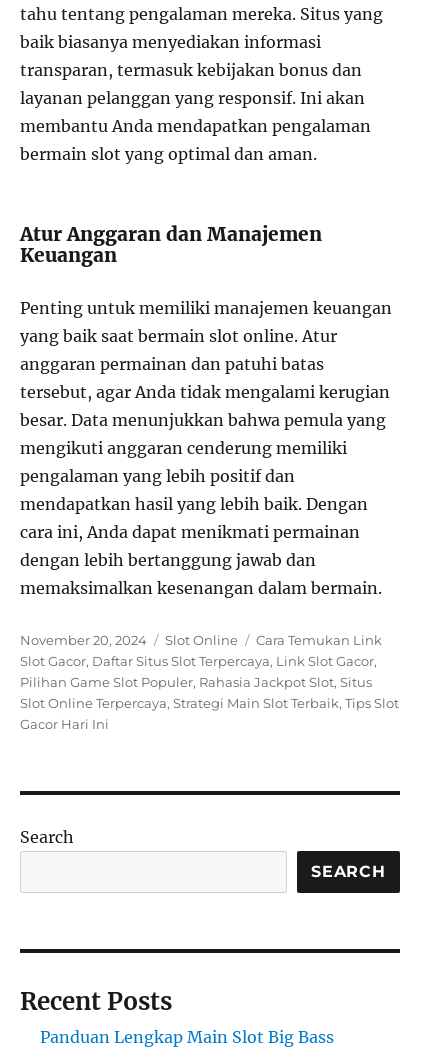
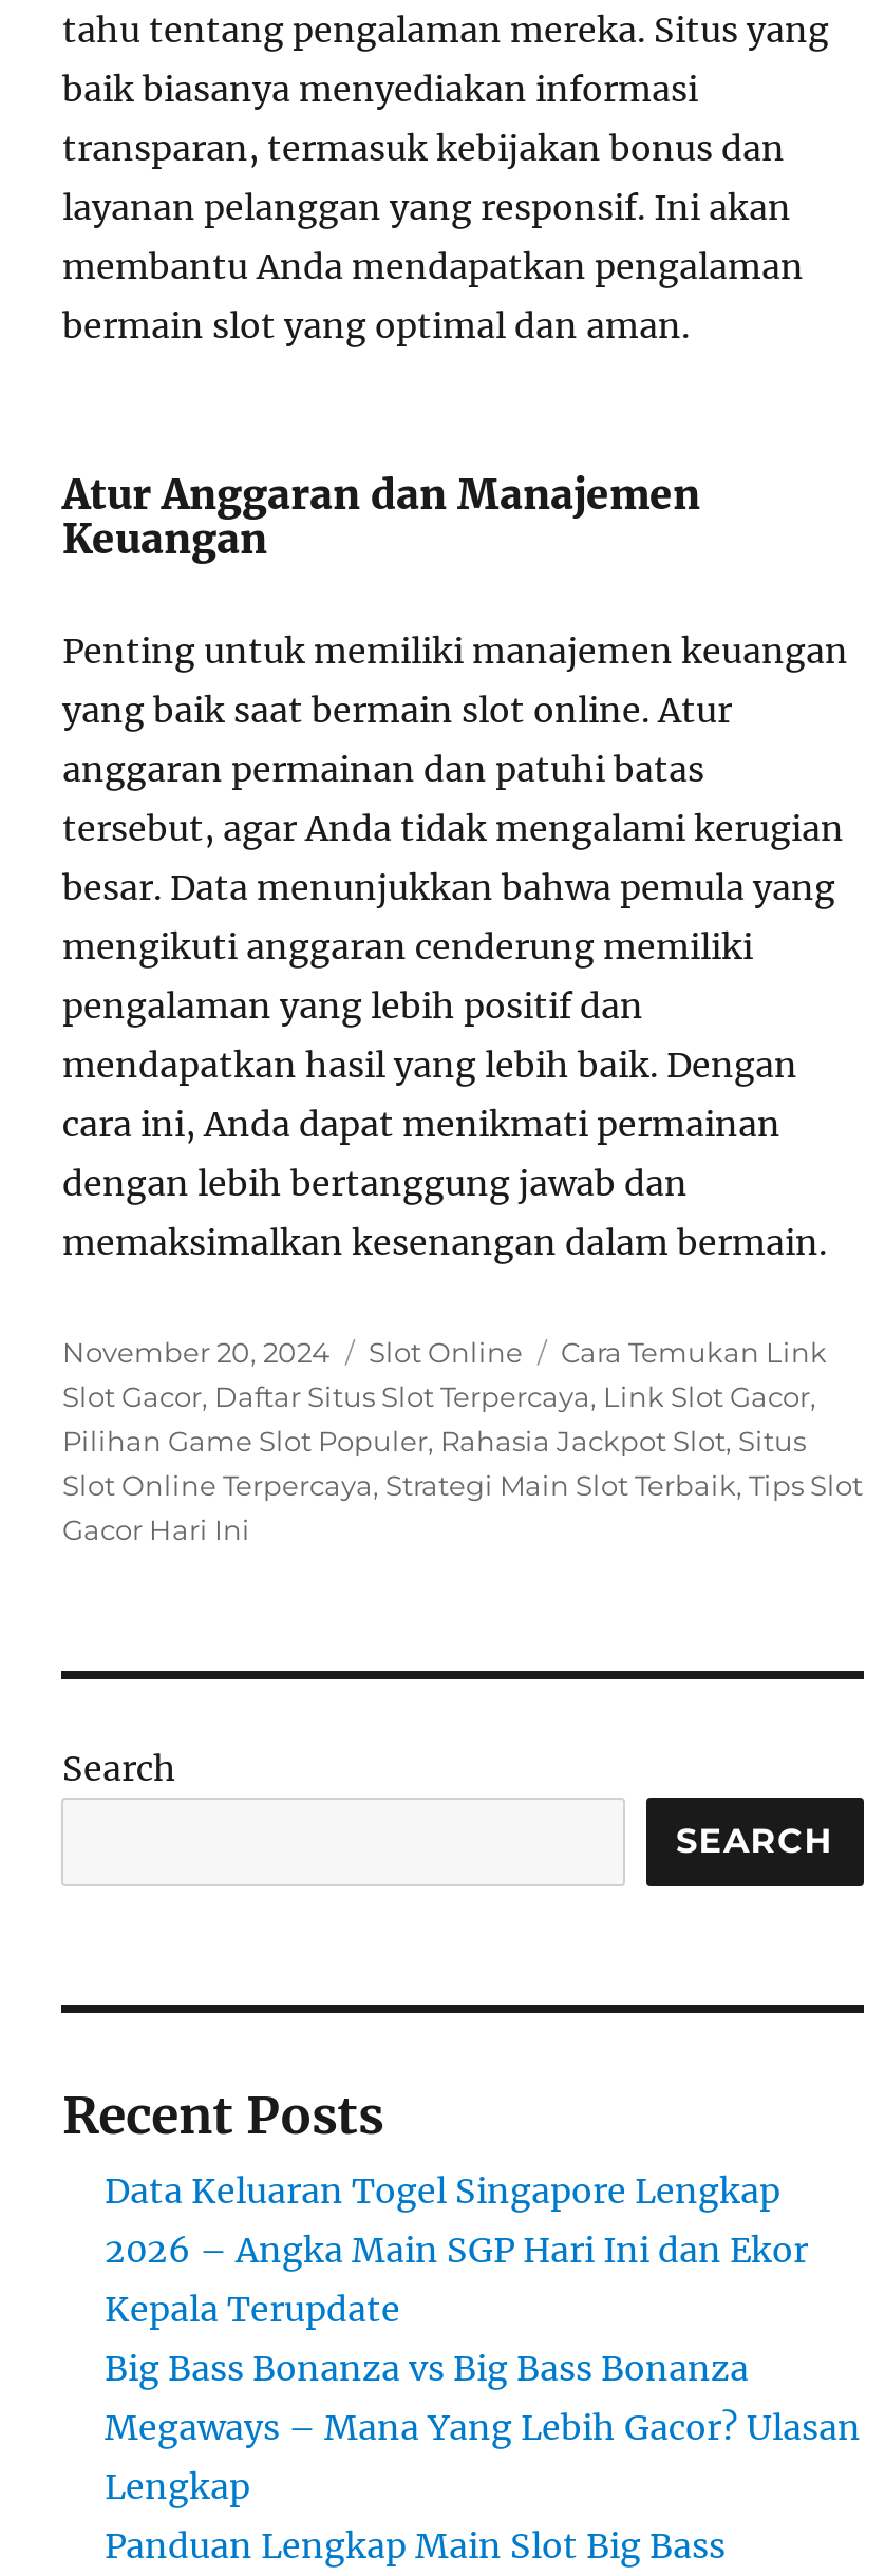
+ Data Keluaran Togel Singapore Lengkap
+ 2026 – Angka Main SGP Hari Ini dan Ekor
+ Kepala Terupdate
+ Big Bass Bonanza vs Big Bass Bonanza
+ Megaways – Mana Yang Lebih Gacor? Ulasan
+ Lengkap
